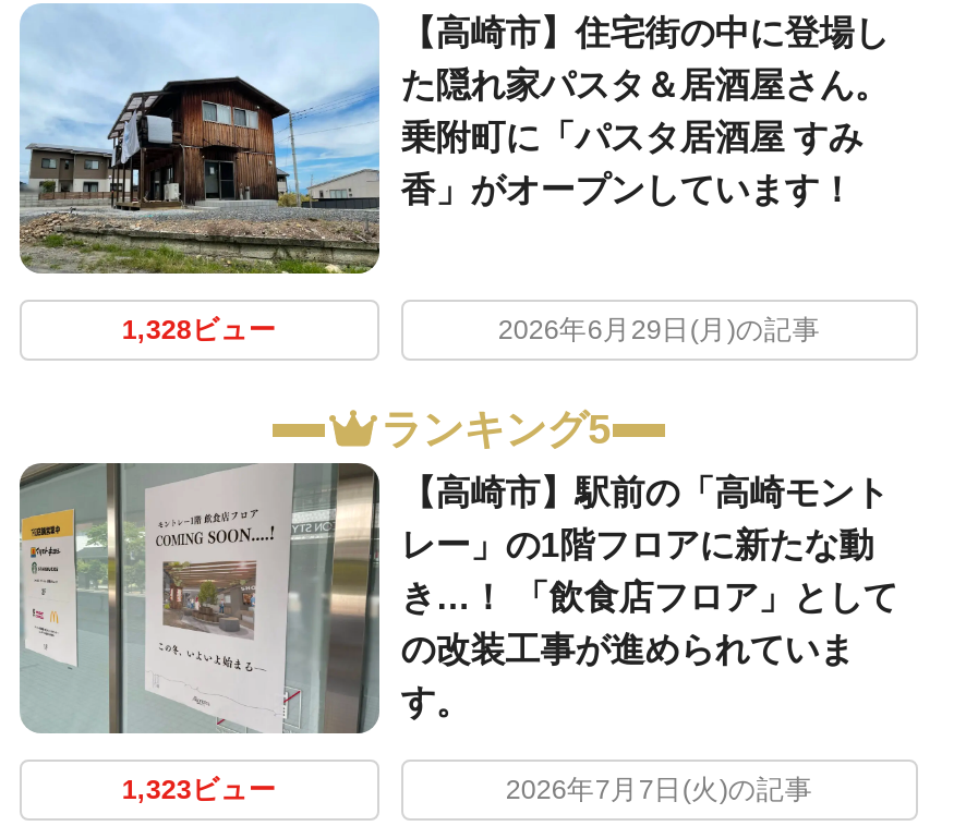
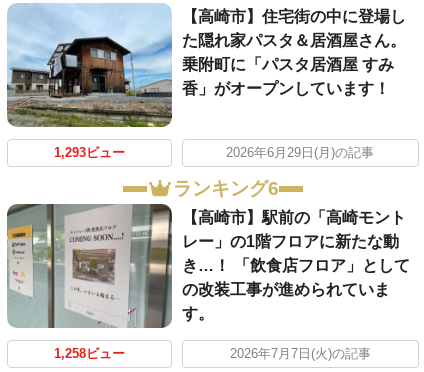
- 1,328ビュー
+ 1,293ビュー

- ランキング5
+ ランキング6

- 1,323ビュー
+ 1,258ビュー
